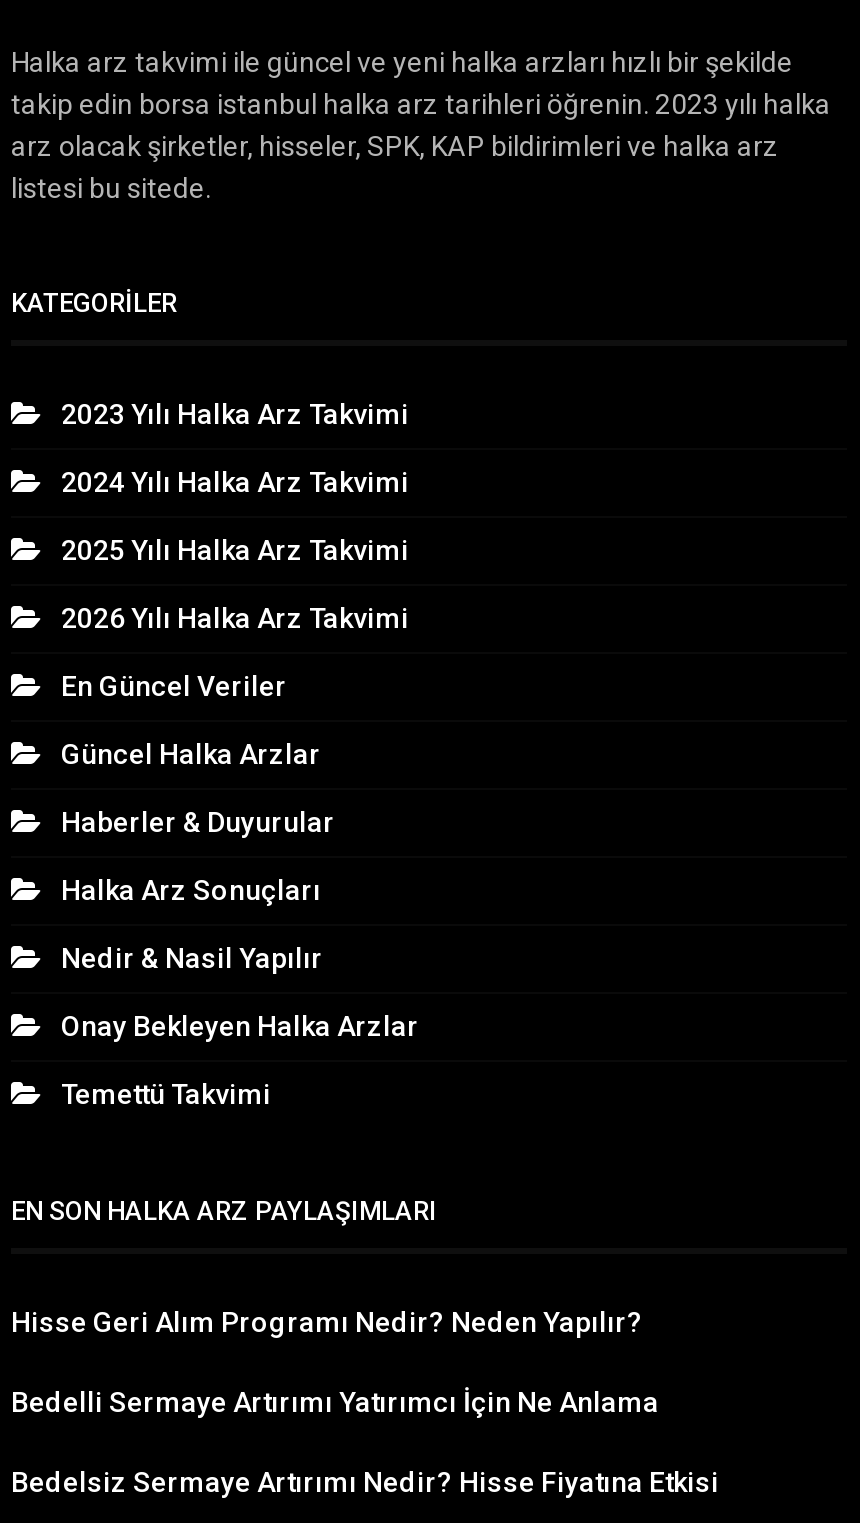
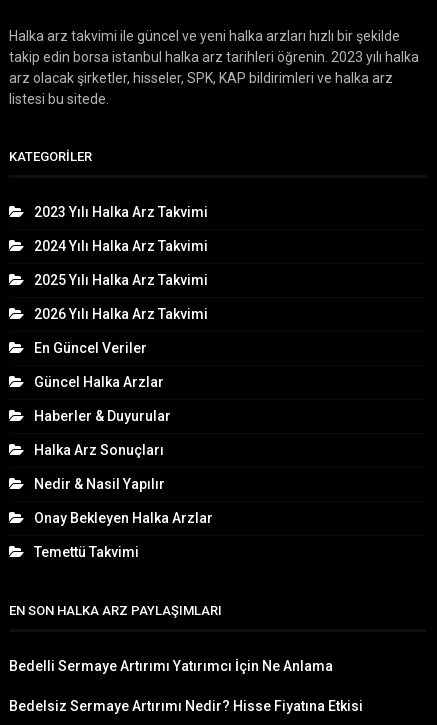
- Hisse Geri Alım Programı Nedir? Neden Yapılır?
